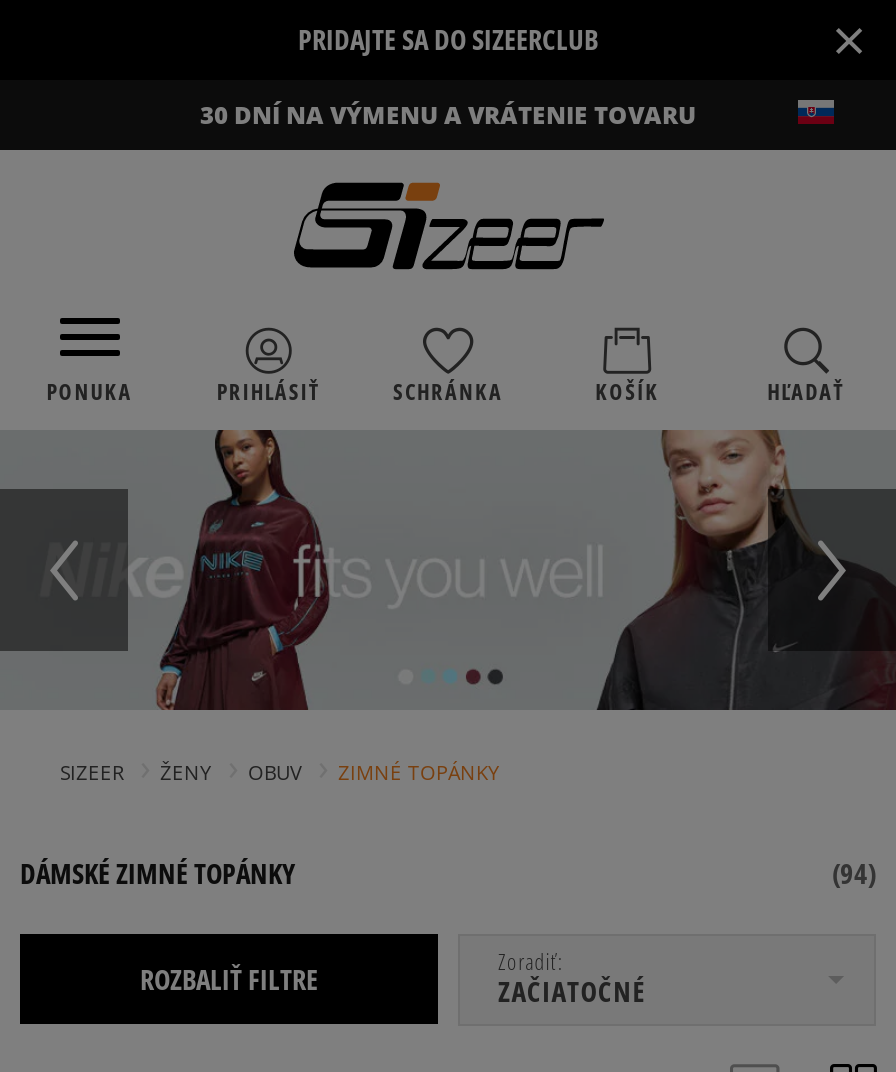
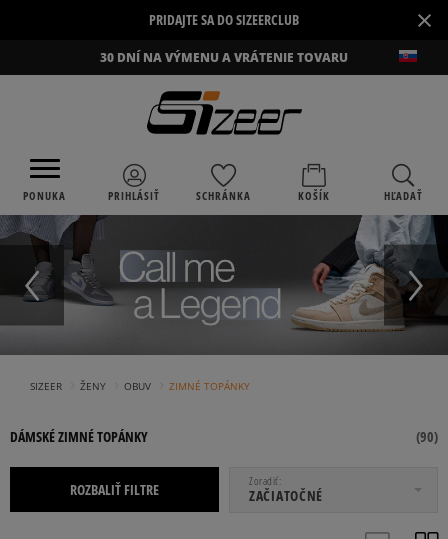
- [image]
+ [image]

- (94)
+ (90)
